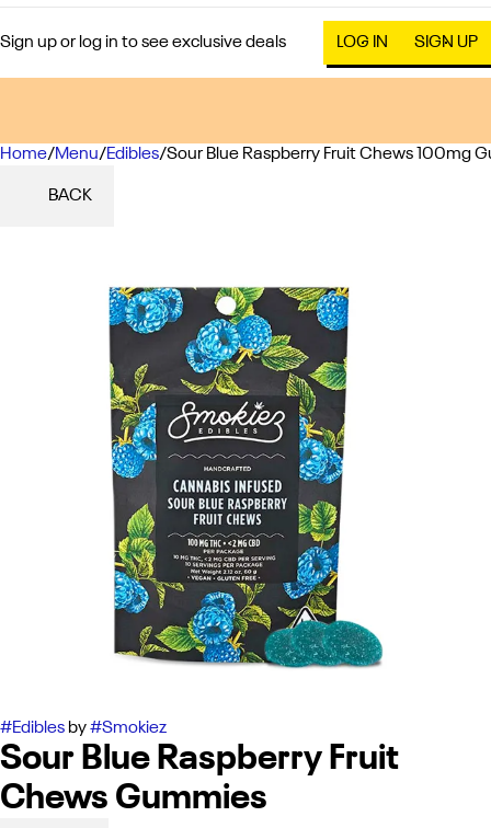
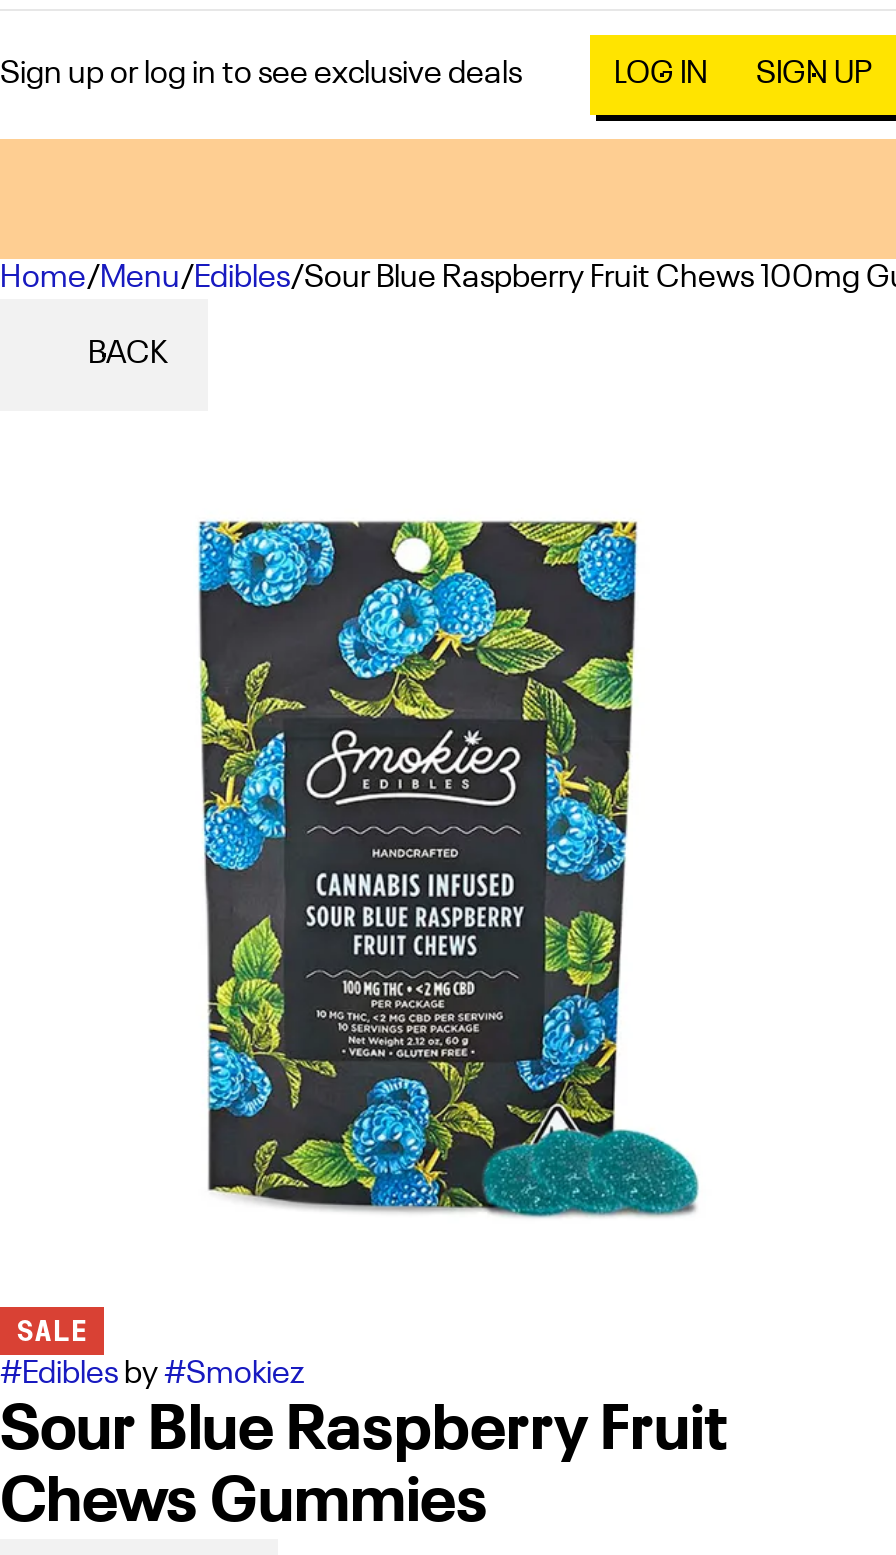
+ SALE
